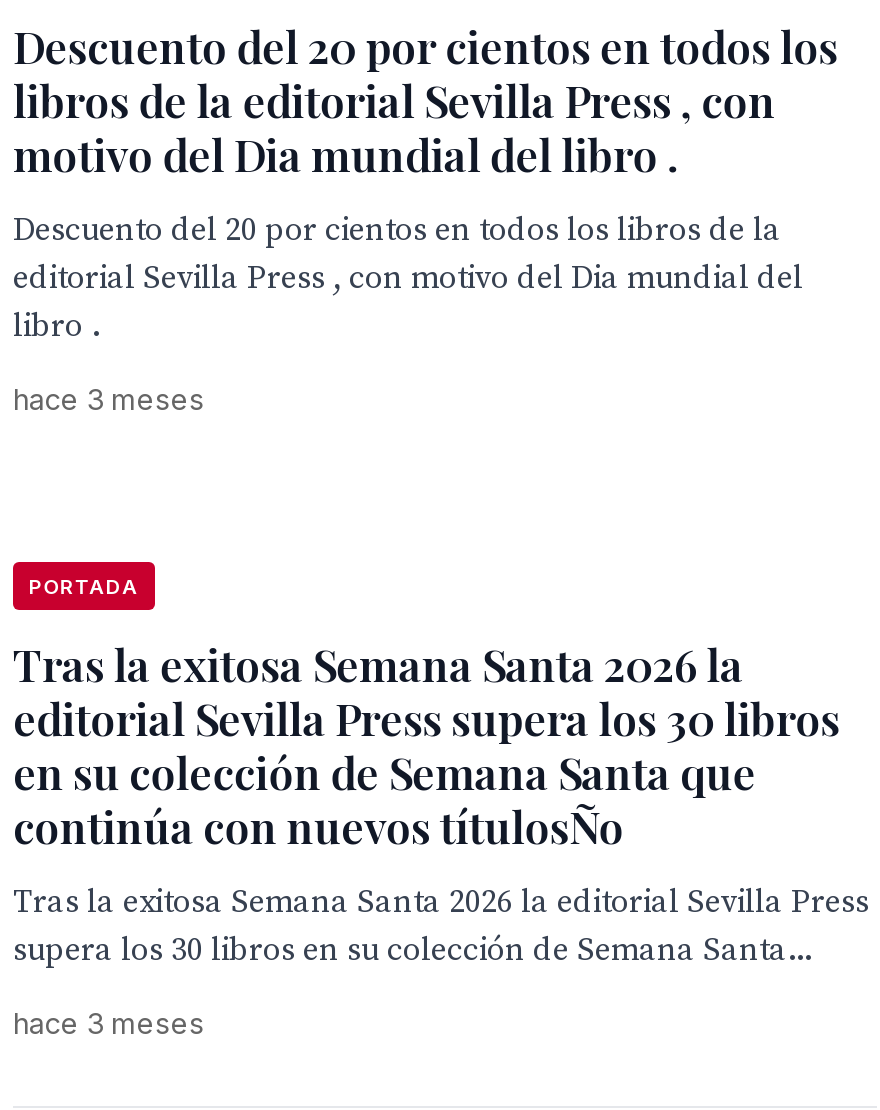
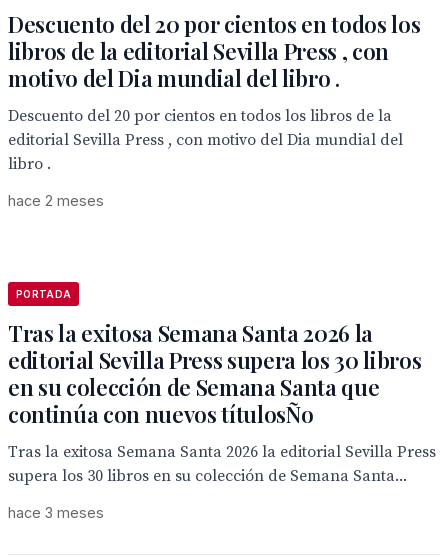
- hace 3 meses
+ hace 2 meses
